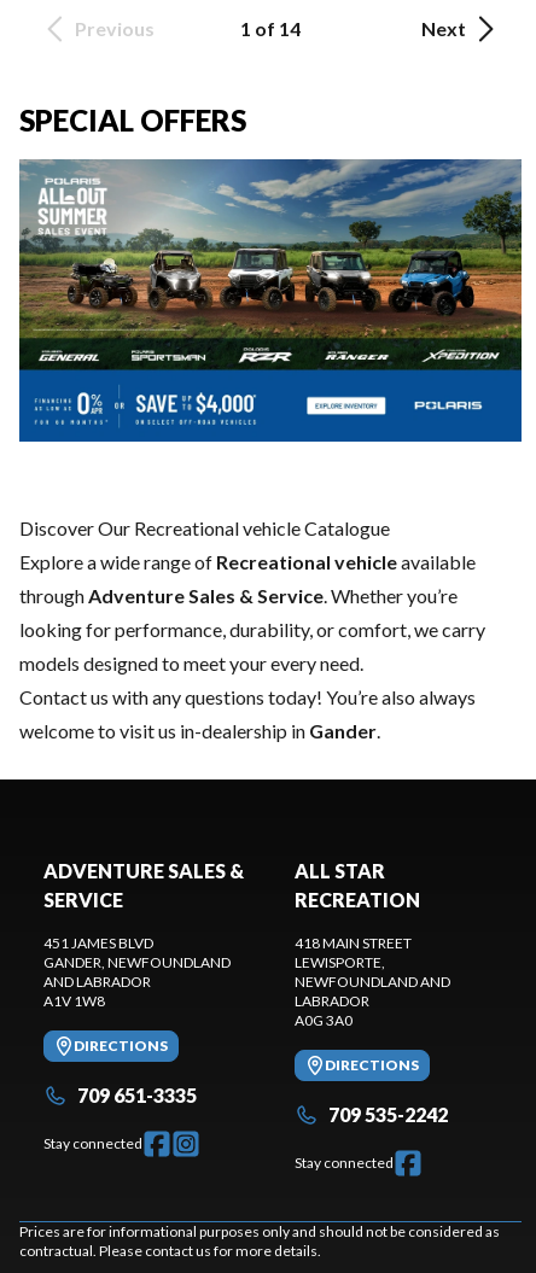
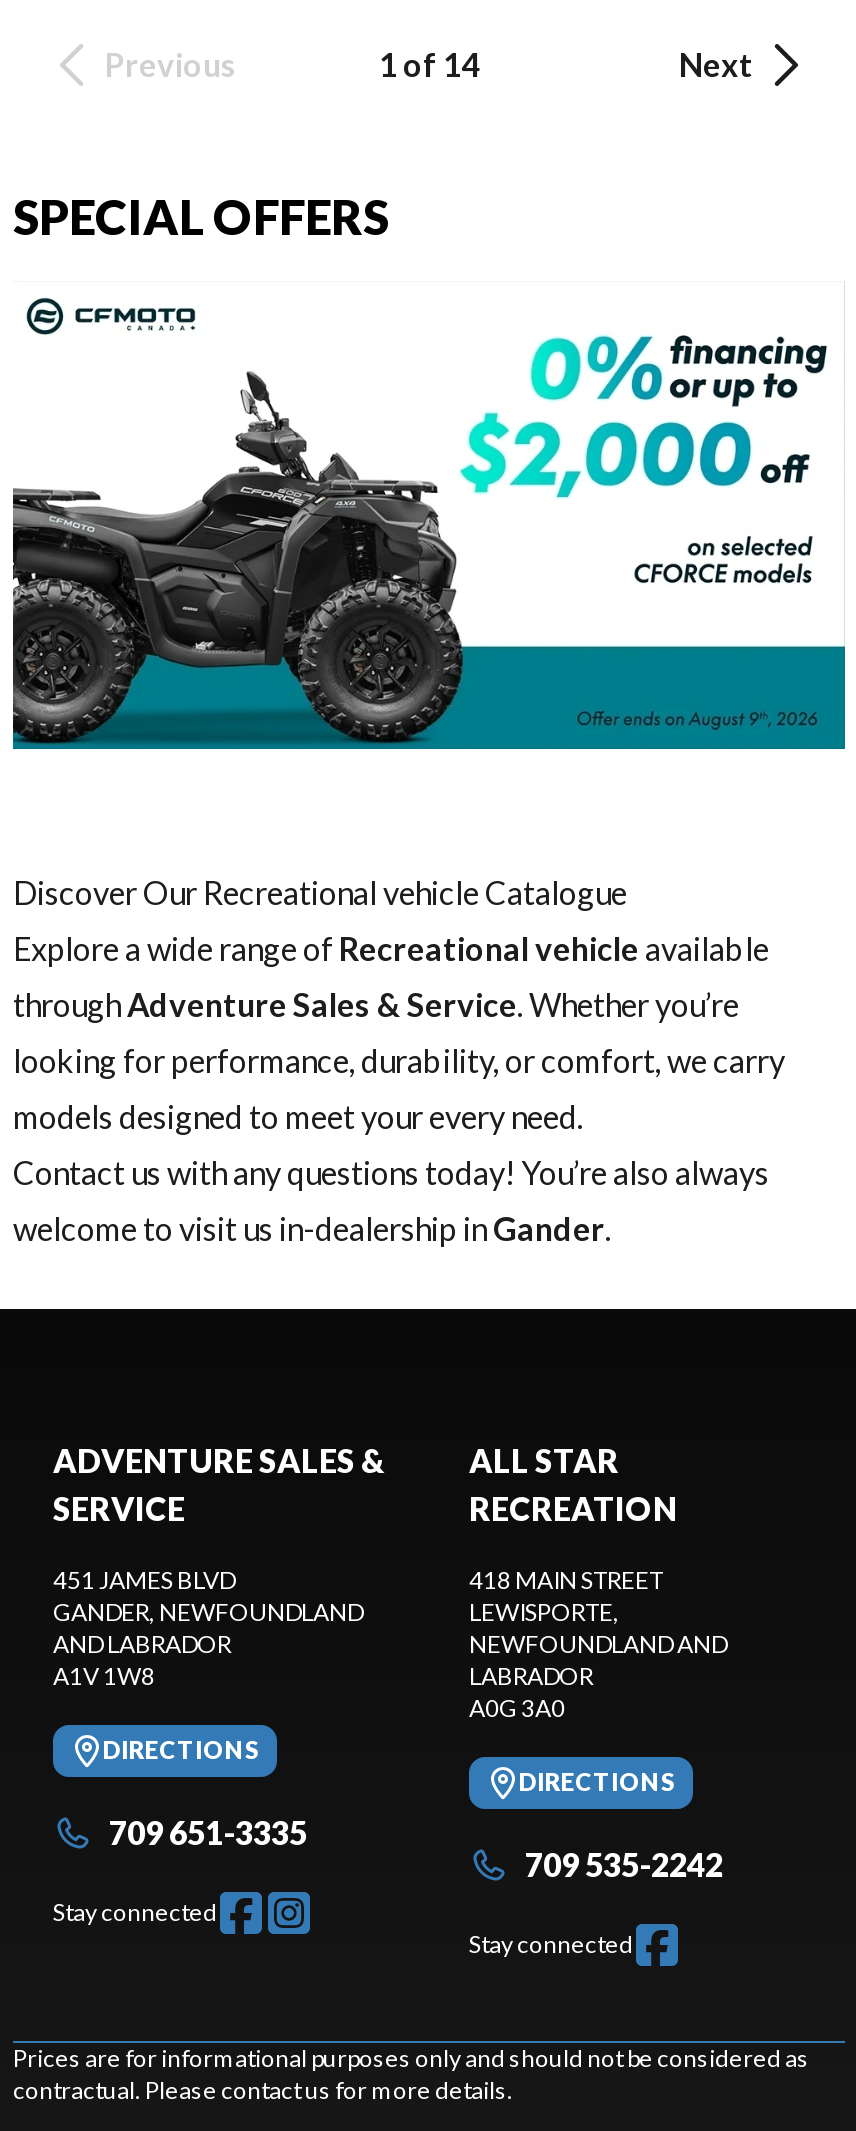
- [image]
+ [image]
